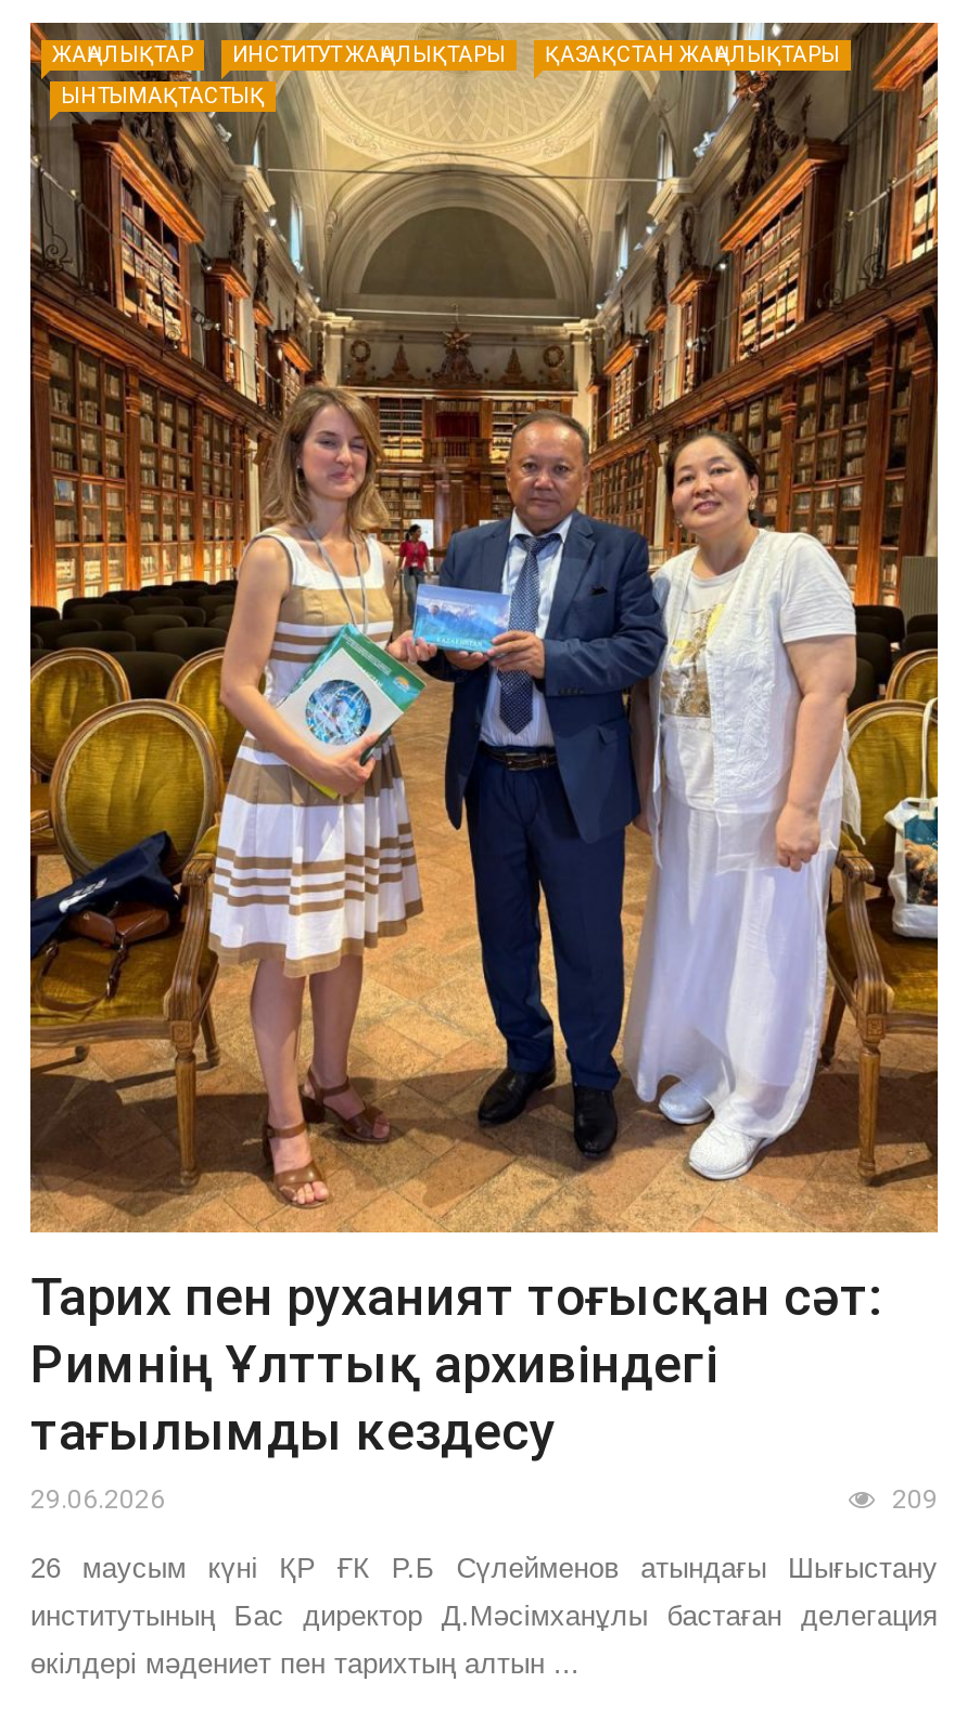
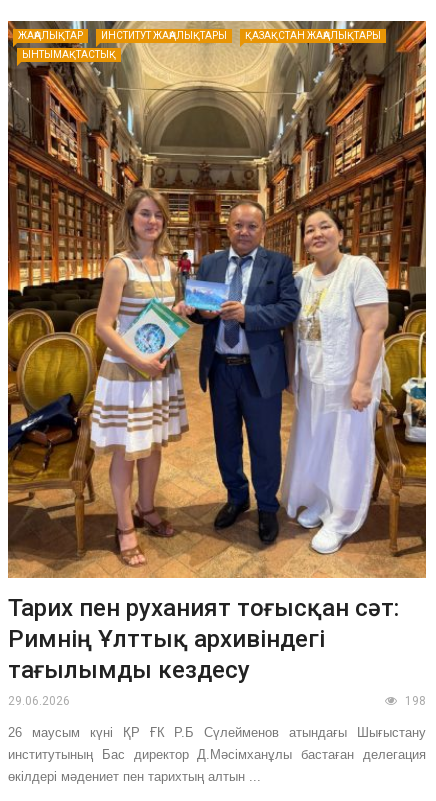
- 209
+ 198
